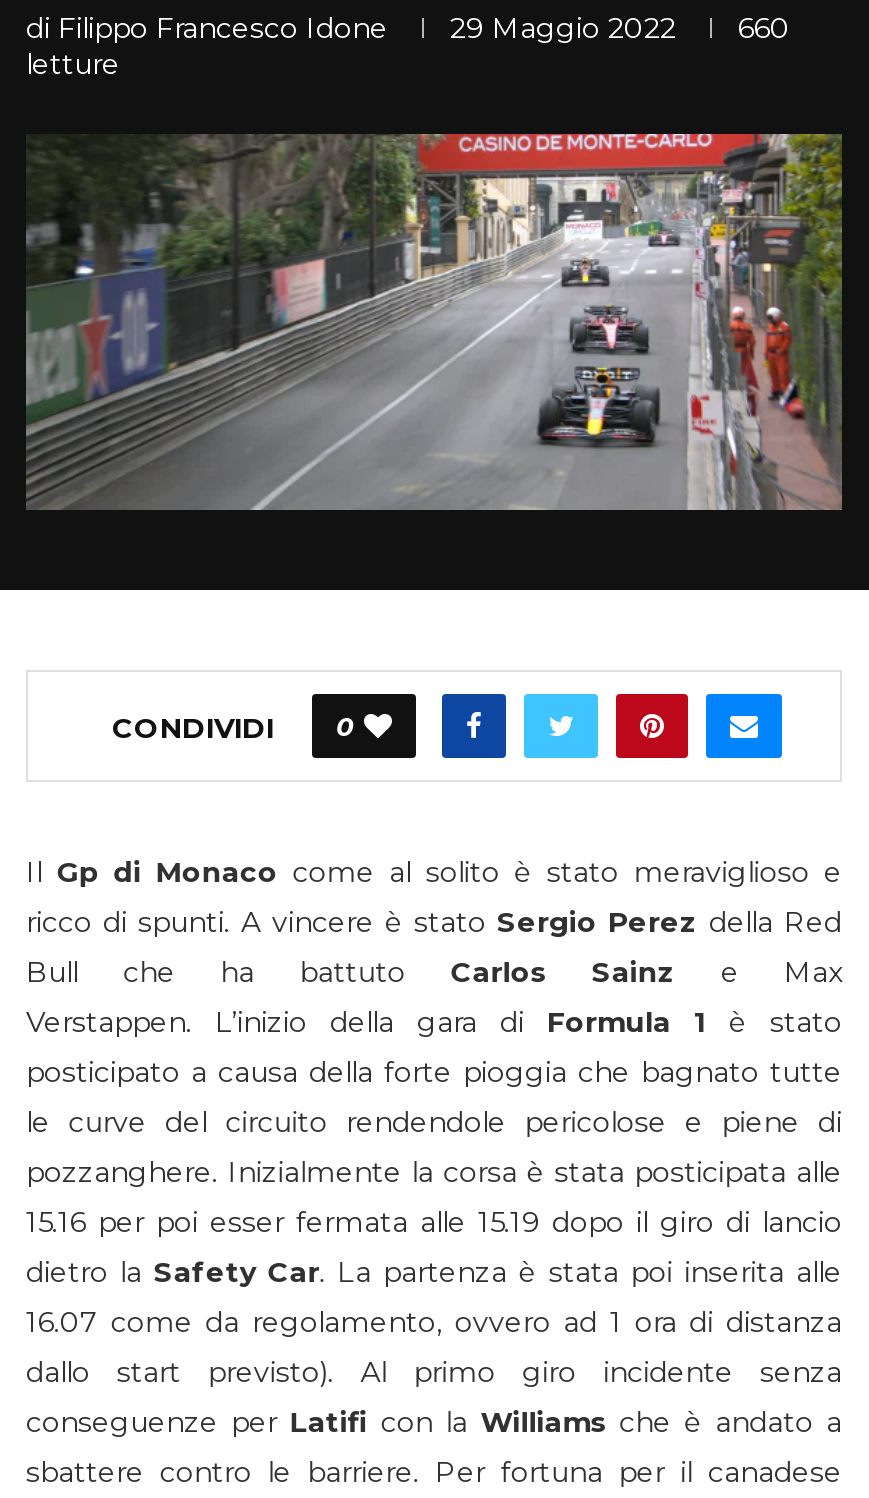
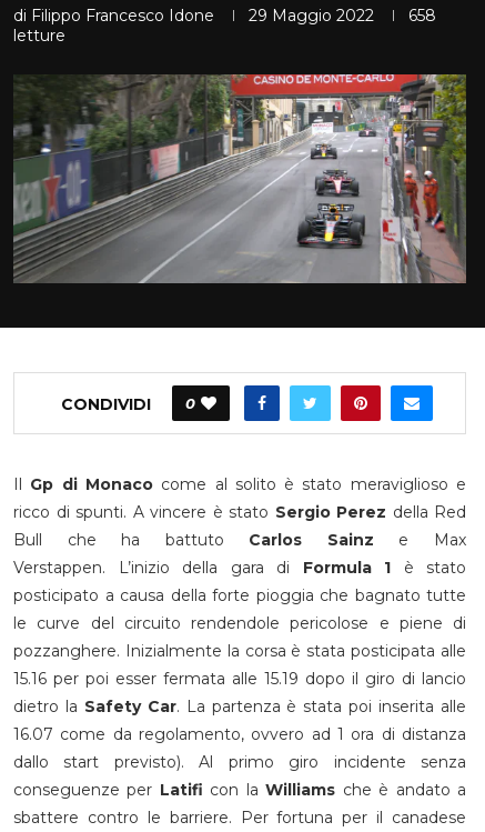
- di Filippo Francesco Idone 29 Maggio 2022 660
+ di Filippo Francesco Idone 29 Maggio 2022 658
